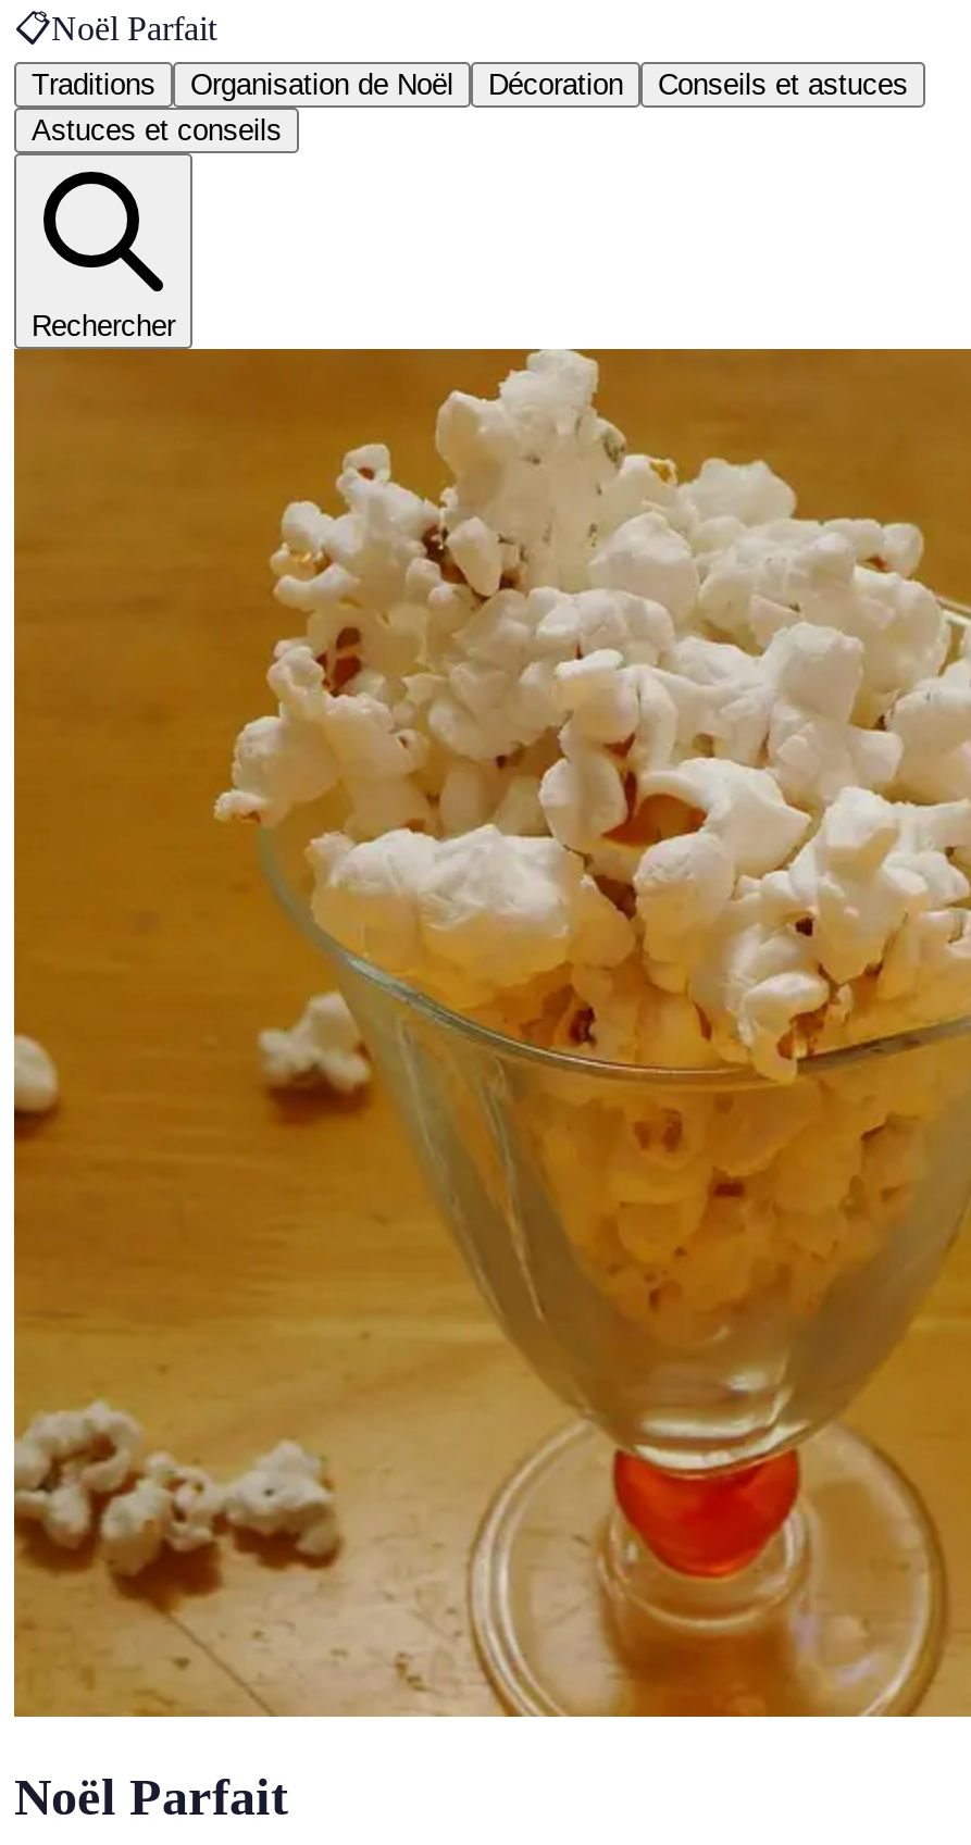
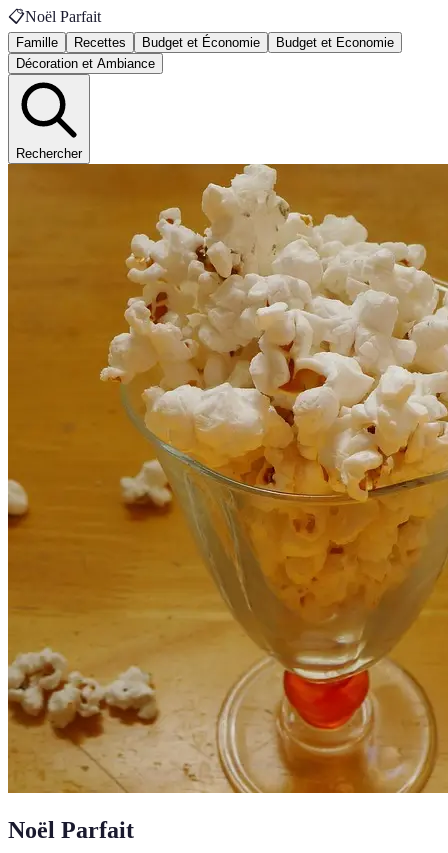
- Traditions
- Organisation de Noël
- Décoration
- Conseils et astuces
- Astuces et conseils
+ Famille
+ Recettes
+ Budget et Économie
+ Budget et Economie
+ Décoration et Ambiance
